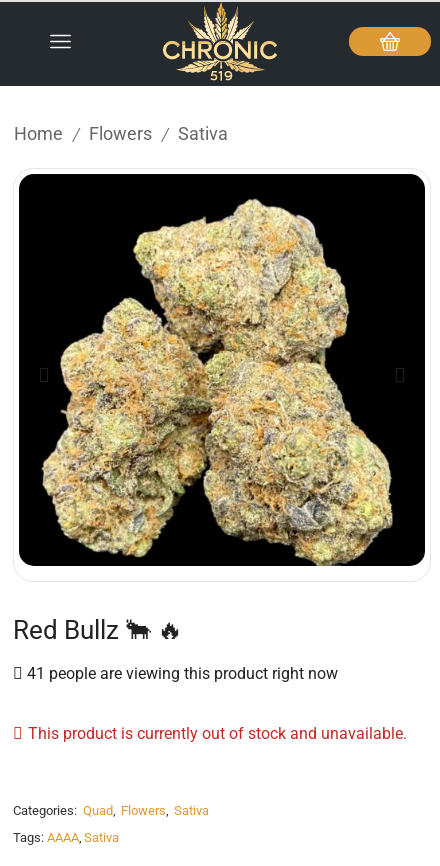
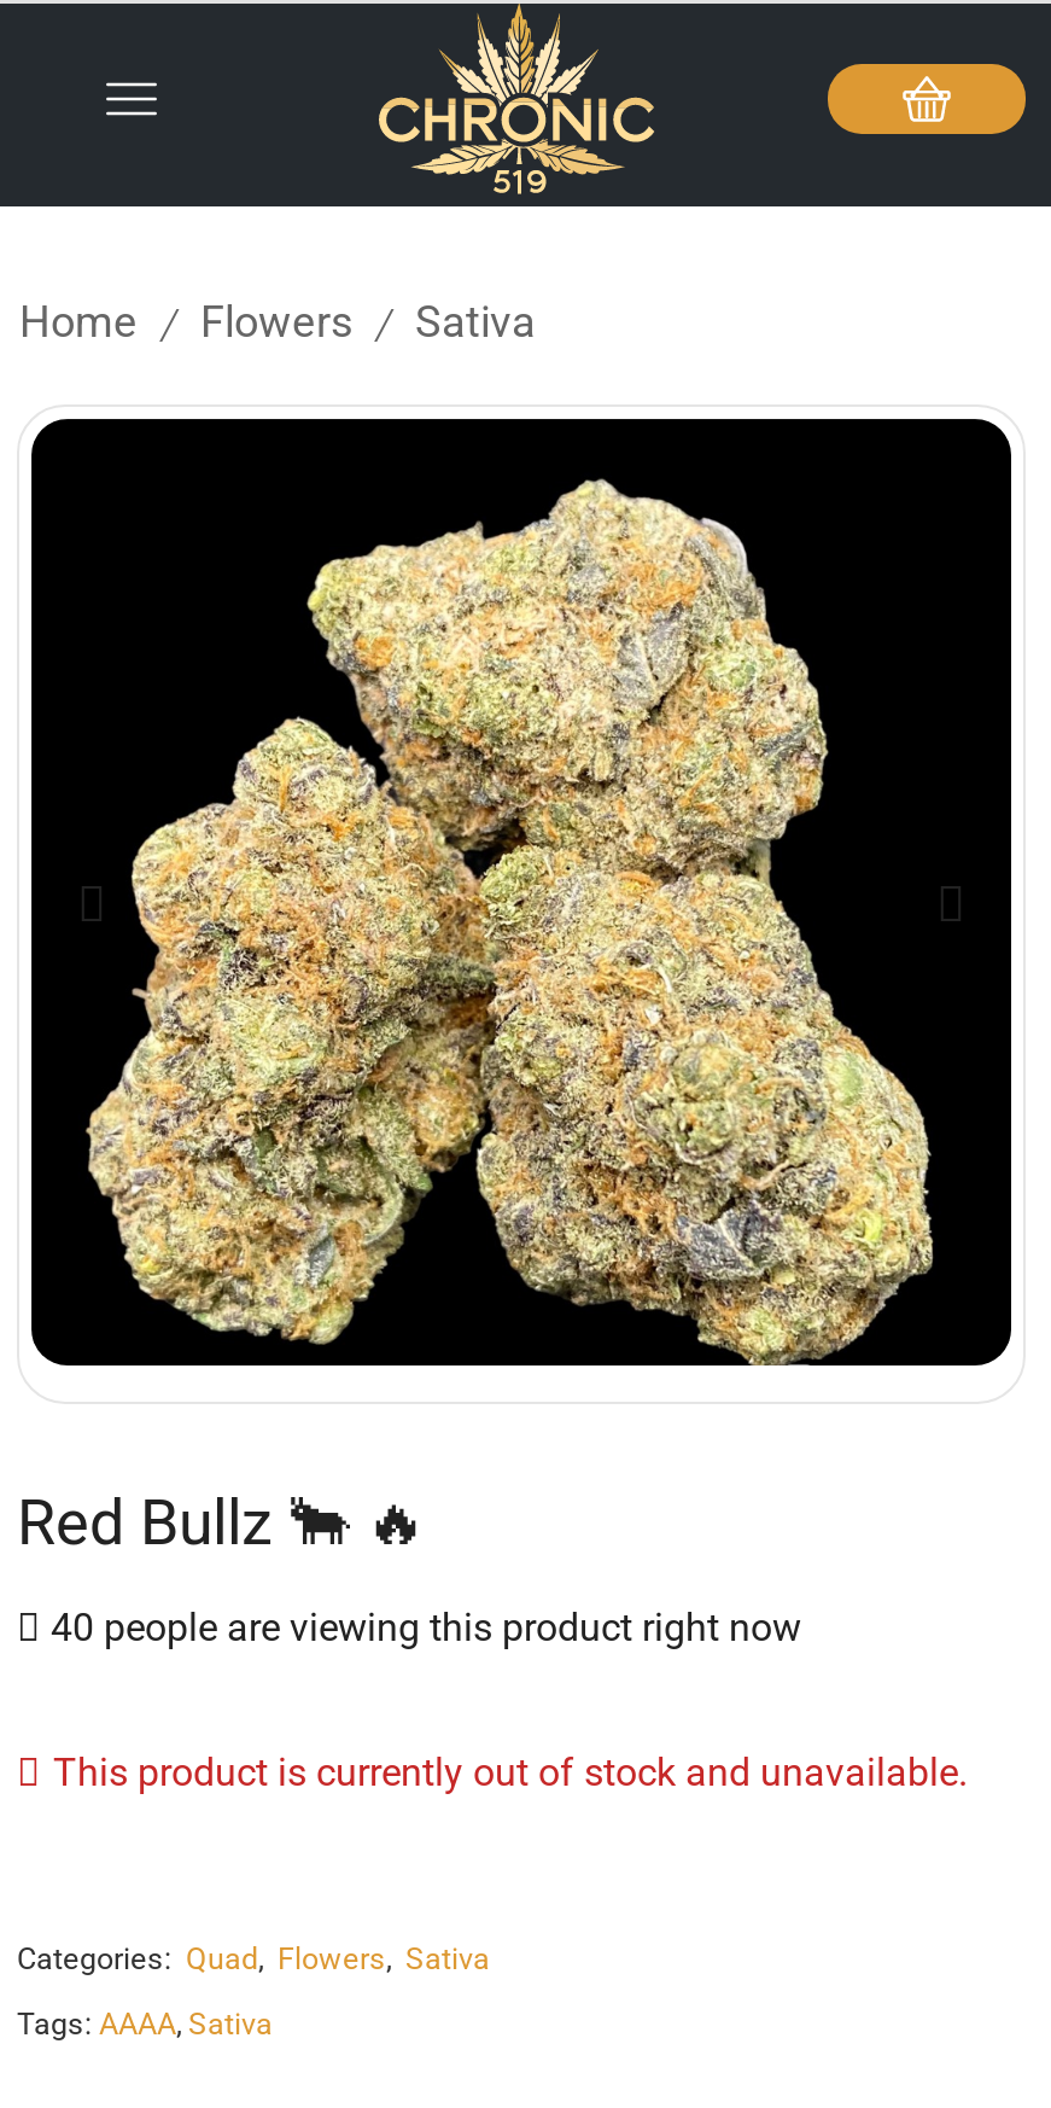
- 41 people are viewing this product right now
+ 40 people are viewing this product right now
